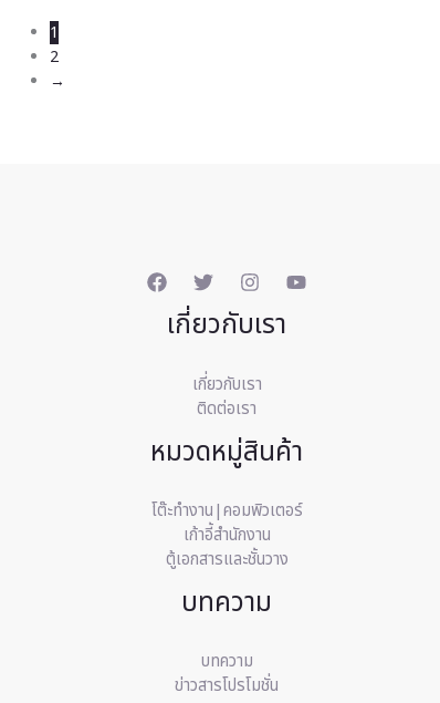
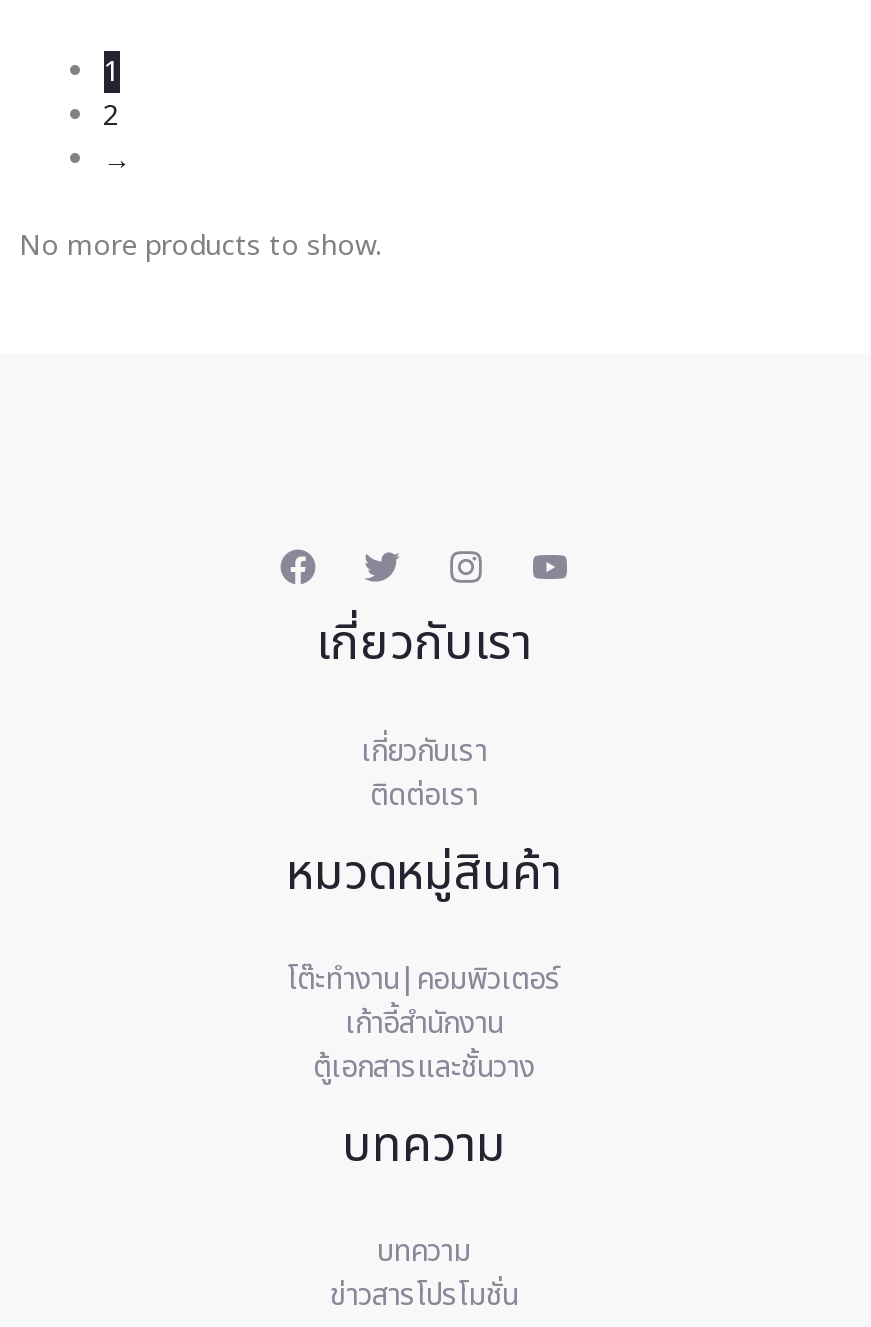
+ No more products to show.
